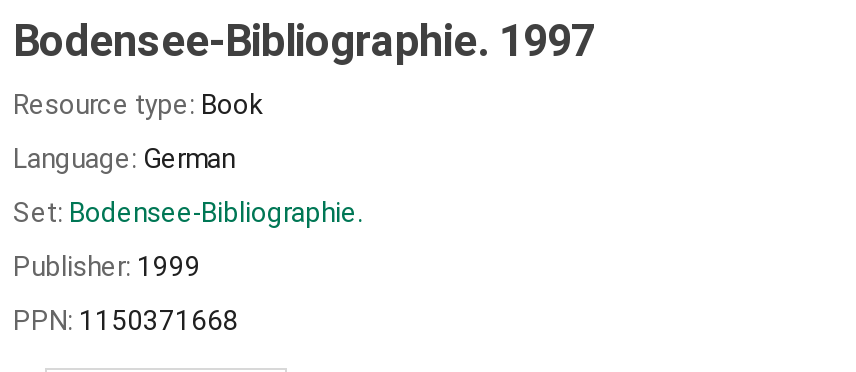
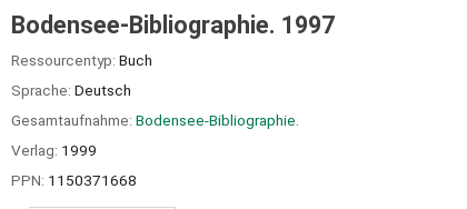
- Resource type: Book
+ Ressourcentyp: Buch

- Language: German
+ Sprache: Deutsch

- Set: Bodensee-Bibliographie.
+ Gesamtaufnahme: Bodensee-Bibliographie.

- Publisher: 1999
+ Verlag: 1999
